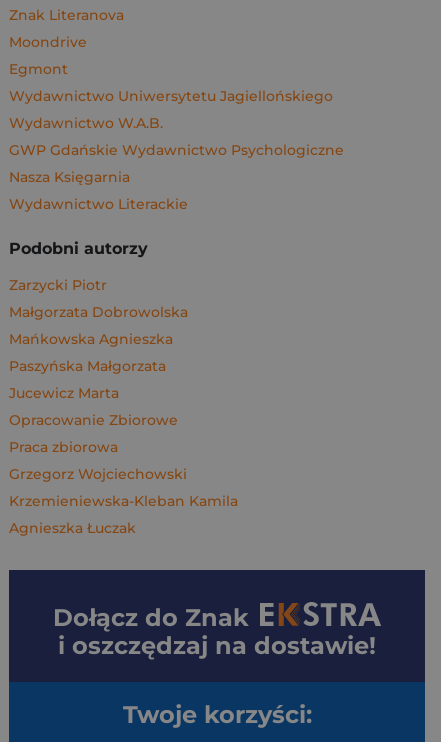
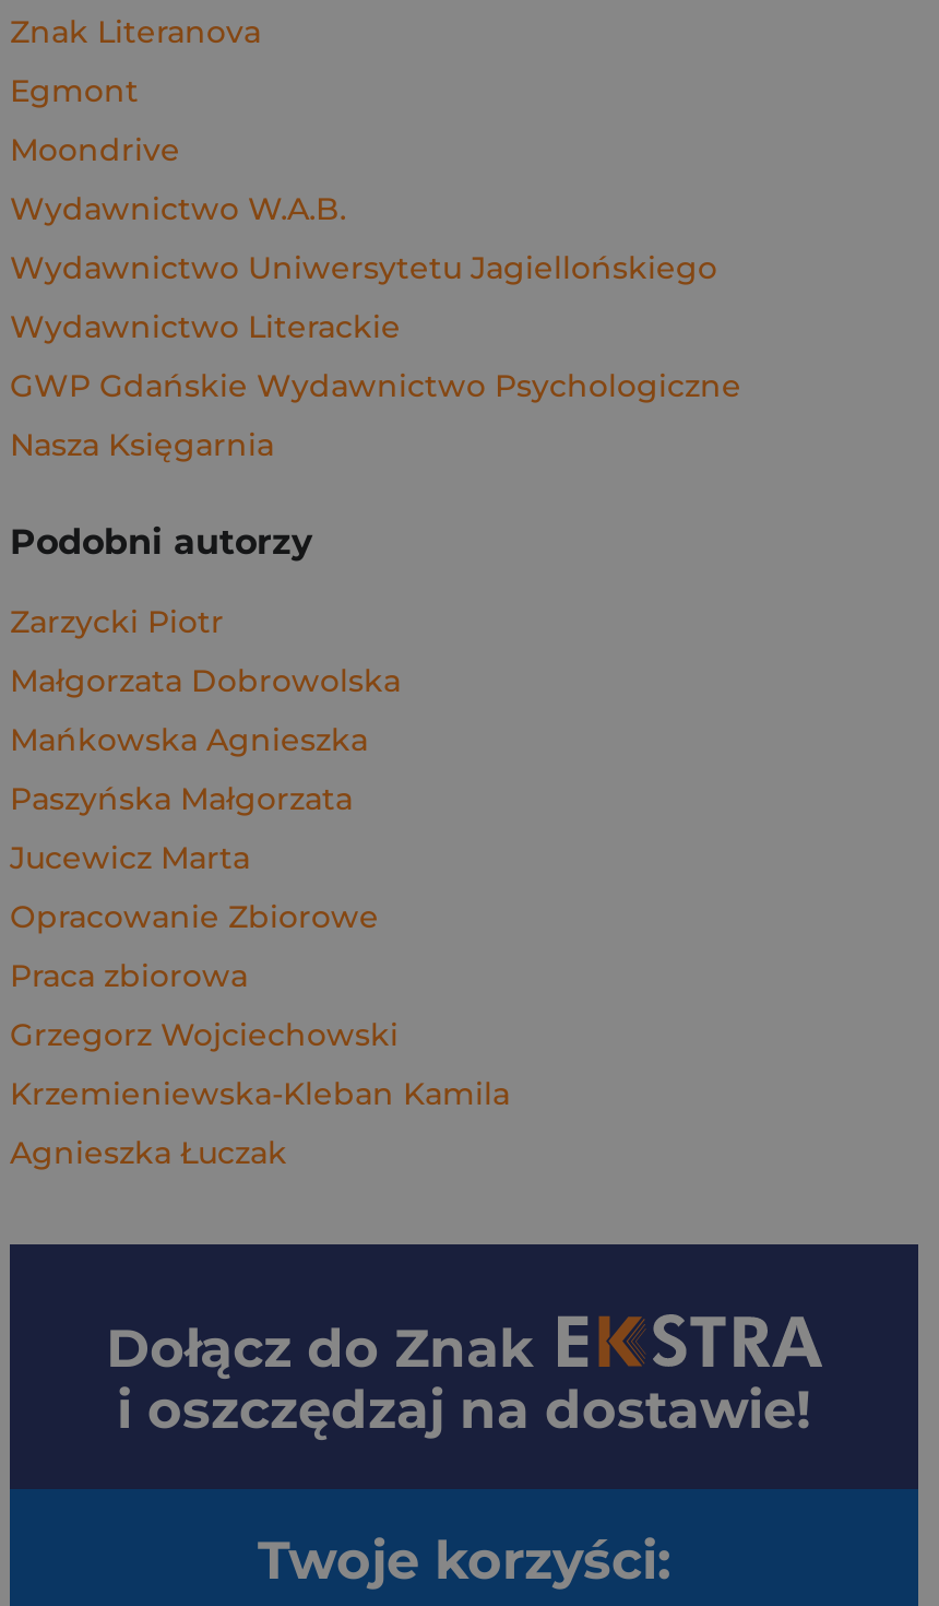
moved down: Moondrive

moved up: Egmont

moved down: Wydawnictwo Uniwersytetu Jagiellońskiego

moved up: Wydawnictwo W.A.B.

moved down: GWP Gdańskie Wydawnictwo Psychologiczne | Nasza Księgarnia

moved up: Wydawnictwo Literackie
